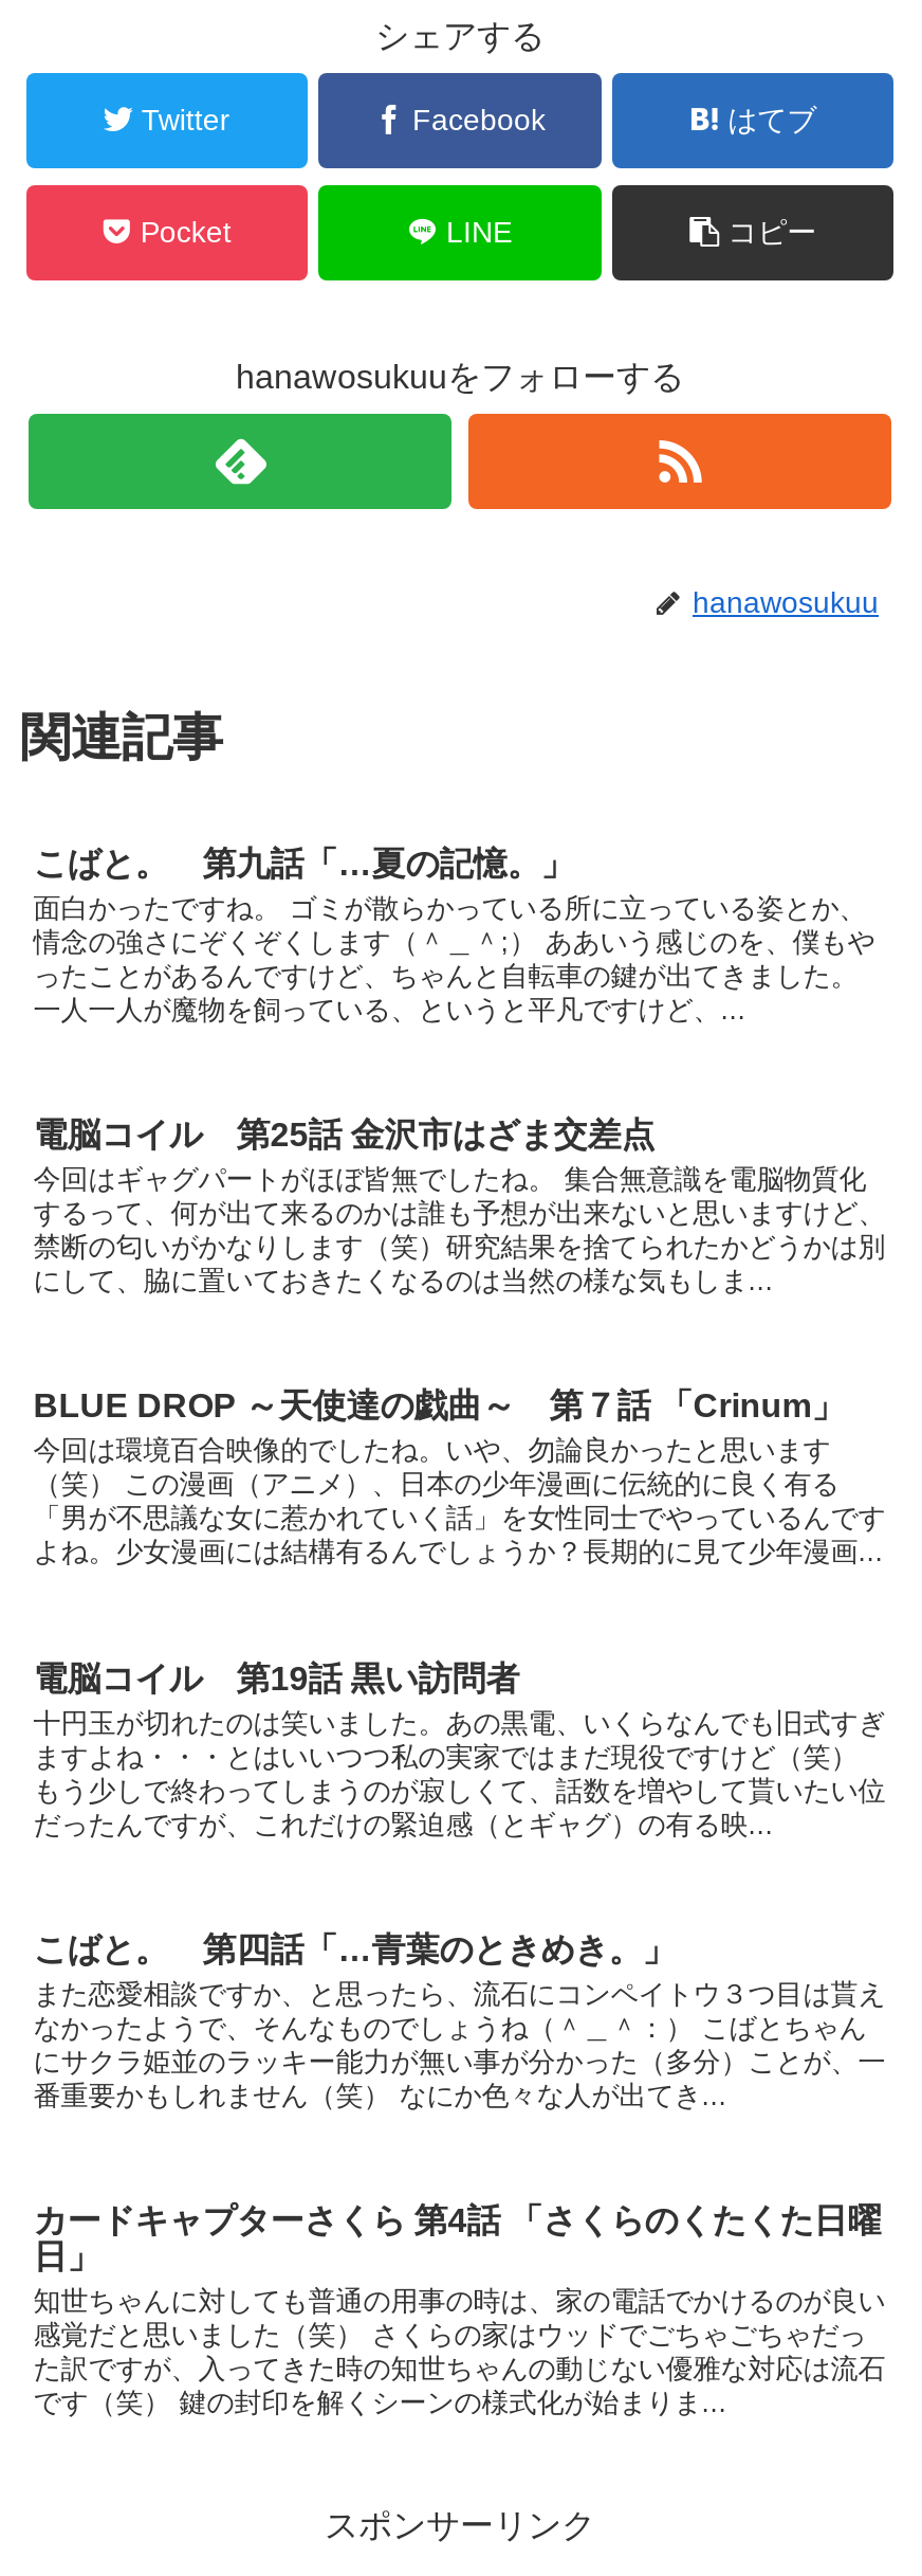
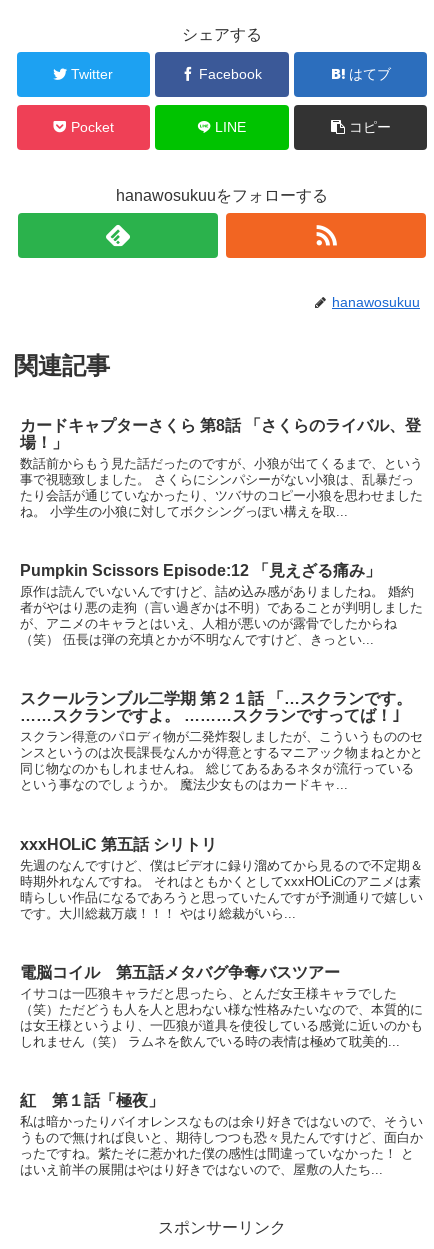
- こばと。 第九話「…夏の記憶。」
- 面白かったですね。 ゴミが散らかっている所に立っている姿とか、
- 情念の強さにぞくぞくします（＾＿＾;） ああいう感じのを、僕もや
- ったことがあるんですけど、ちゃんと自転車の鍵が出てきました。
- 一人一人が魔物を飼っている、というと平凡ですけど、...
+ カードキャプターさくら 第8話 「さくらのライバル、登
+ 場！」
+ 数話前からもう見た話だったのですが、小狼が出てくるまで、という
+ 事で視聴致しました。 さくらにシンパシーがない小狼は、乱暴だっ
+ たり会話が通じていなかったり、ツバサのコピー小狼を思わせました
+ ね。 小学生の小狼に対してボクシングっぽい構えを取...

- 電脳コイル 第25話 金沢市はざま交差点
- 今回はギャグパートがほぼ皆無でしたね。 集合無意識を電脳物質化
- するって、何が出て来るのかは誰も予想が出来ないと思いますけど、
- 禁断の匂いがかなりします（笑）研究結果を捨てられたかどうかは別
- にして、脇に置いておきたくなるのは当然の様な気もしま...
+ Pumpkin Scissors Episode:12 「見えざる痛み」
+ 原作は読んでいないんですけど、詰め込み感がありましたね。 婚約
+ 者がやはり悪の走狗（言い過ぎかは不明）であることが判明しました
+ が、アニメのキャラとはいえ、人相が悪いのが露骨でしたからね
+ （笑） 伍長は弾の充填とかが不明なんですけど、きっとい...

- BLUE DROP ～天使達の戯曲～ 第７話 「Crinum」
- 今回は環境百合映像的でしたね。いや、勿論良かったと思います
- （笑） この漫画（アニメ）、日本の少年漫画に伝統的に良く有る
- 「男が不思議な女に惹かれていく話」を女性同士でやっているんです
- よね。少女漫画には結構有るんでしょうか？長期的に見て少年漫画...
+ スクールランブル二学期 第２１話 「…スクランです。
+ ……スクランですよ。 ………スクランですってば！｣
+ スクラン得意のパロディ物が二発炸裂しましたが、こういうもののセ
+ ンスというのは次長課長なんかが得意とするマニアック物まねとかと
+ 同じ物なのかもしれませんね。 総じてあるあるネタが流行っている
+ という事なのでしょうか。 魔法少女ものはカードキャ...

- 電脳コイル 第19話 黒い訪問者
- 十円玉が切れたのは笑いました。あの黒電、いくらなんでも旧式すぎ
- ますよね・・・とはいいつつ私の実家ではまだ現役ですけど（笑）
- もう少しで終わってしまうのが寂しくて、話数を増やして貰いたい位
- だったんですが、これだけの緊迫感（とギャグ）の有る映...
+ xxxHOLiC 第五話 シリトリ
+ 先週のなんですけど、僕はビデオに録り溜めてから見るので不定期＆
+ 時期外れなんですね。 それはともかくとしてxxxHOLiCのアニメは素
+ 晴らしい作品になるであろうと思っていたんですが予測通りで嬉しい
+ です。大川総裁万歳！！！ やはり総裁がいら...

- こばと。 第四話「…青葉のときめき。」
- また恋愛相談ですか、と思ったら、流石にコンペイトウ３つ目は貰え
- なかったようで、そんなものでしょうね（＾＿＾：） こばとちゃん
- にサクラ姫並のラッキー能力が無い事が分かった（多分）ことが、一
- 番重要かもしれません（笑） なにか色々な人が出てき...
+ 電脳コイル 第五話メタバグ争奪バスツアー
+ イサコは一匹狼キャラだと思ったら、とんだ女王様キャラでした
+ （笑）ただどうも人を人と思わない様な性格みたいなので、本質的に
+ は女王様というより、一匹狼が道具を使役している感覚に近いのかも
+ しれません（笑） ラムネを飲んでいる時の表情は極めて耽美的...

- カードキャプターさくら 第4話 「さくらのくたくた日曜
- 日」
- 知世ちゃんに対しても普通の用事の時は、家の電話でかけるのが良い
- 感覚だと思いました（笑） さくらの家はウッドでごちゃごちゃだっ
- た訳ですが、入ってきた時の知世ちゃんの動じない優雅な対応は流石
- です（笑） 鍵の封印を解くシーンの様式化が始まりま...
+ 紅 第１話「極夜」
+ 私は暗かったりバイオレンスなものは余り好きではないので、そうい
+ うもので無ければ良いと、期待しつつも恐々見たんですけど、面白か
+ ったですね。紫たそに惹かれた僕の感性は間違っていなかった！ と
+ はいえ前半の展開はやはり好きではないので、屋敷の人たち...
